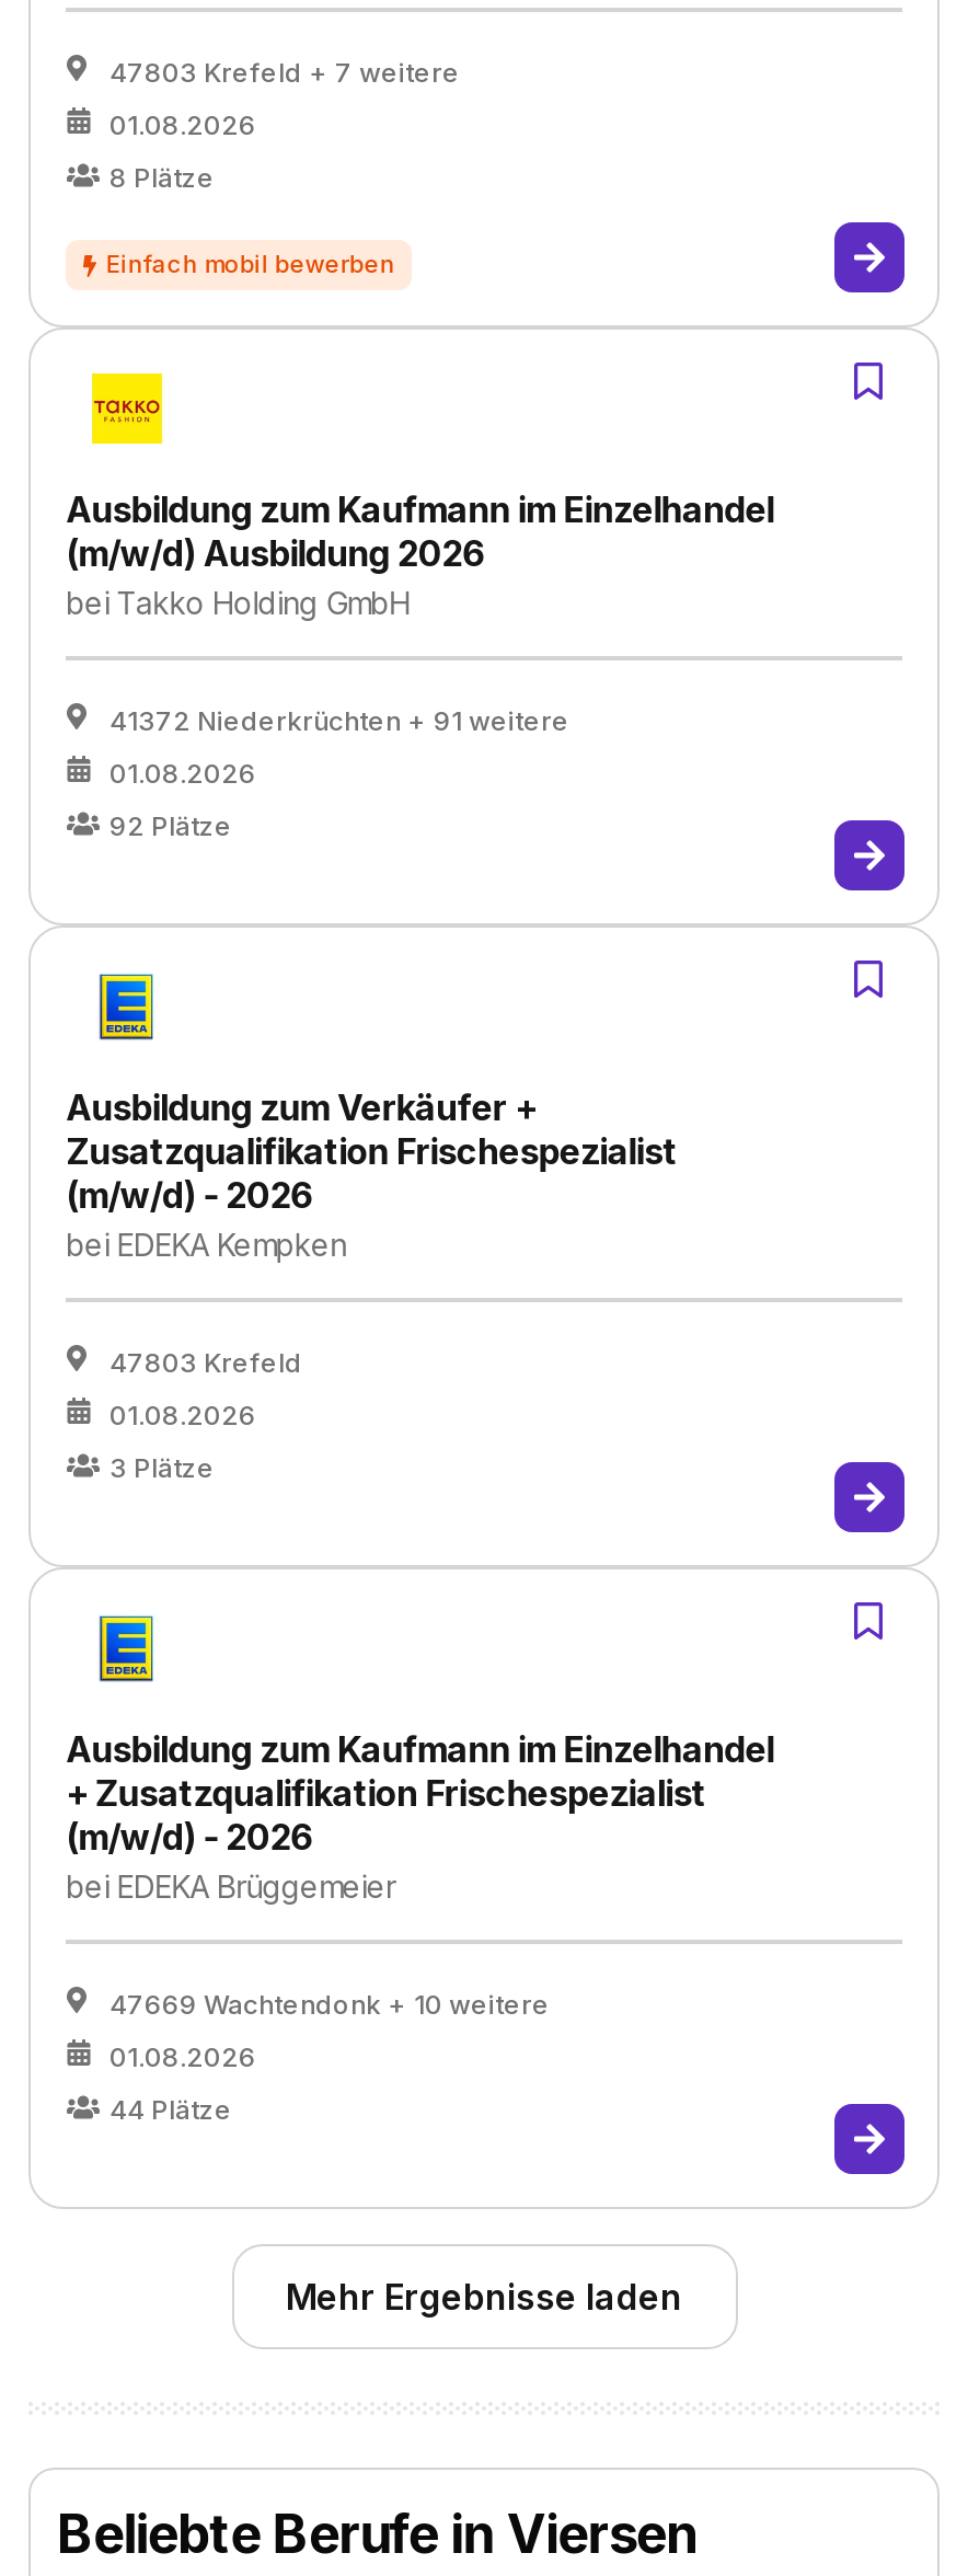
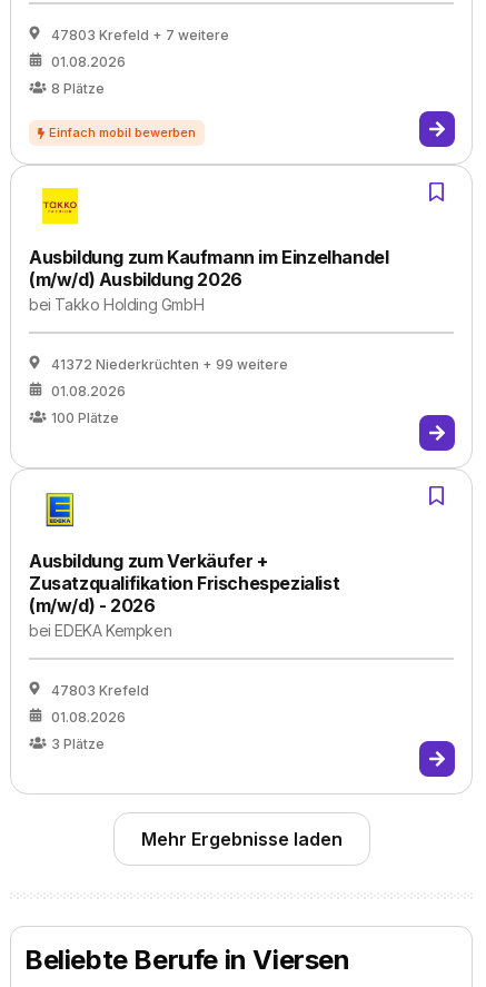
- 41372 Niederkrüchten + 91 weitere
+ 41372 Niederkrüchten + 99 weitere

- 92 Plätze
+ 100 Plätze

- Ausbildung zum Kaufmann im Einzelhandel
- + Zusatzqualifikation Frischespezialist
- (m/w/d) - 2026
- bei EDEKA Brüggemeier
- 47669 Wachtendonk + 10 weitere
- 01.08.2026
- 44 Plätze
